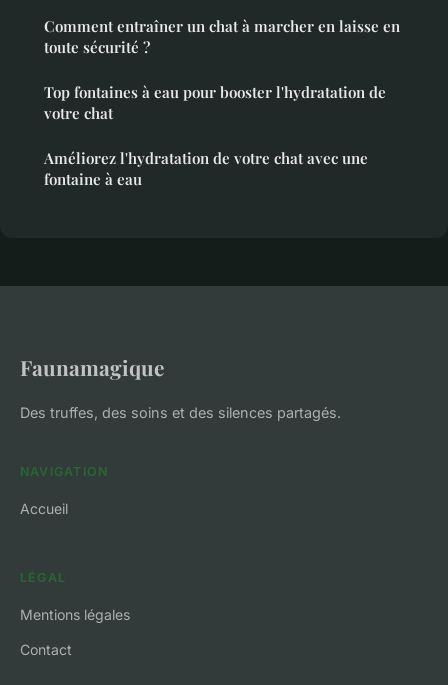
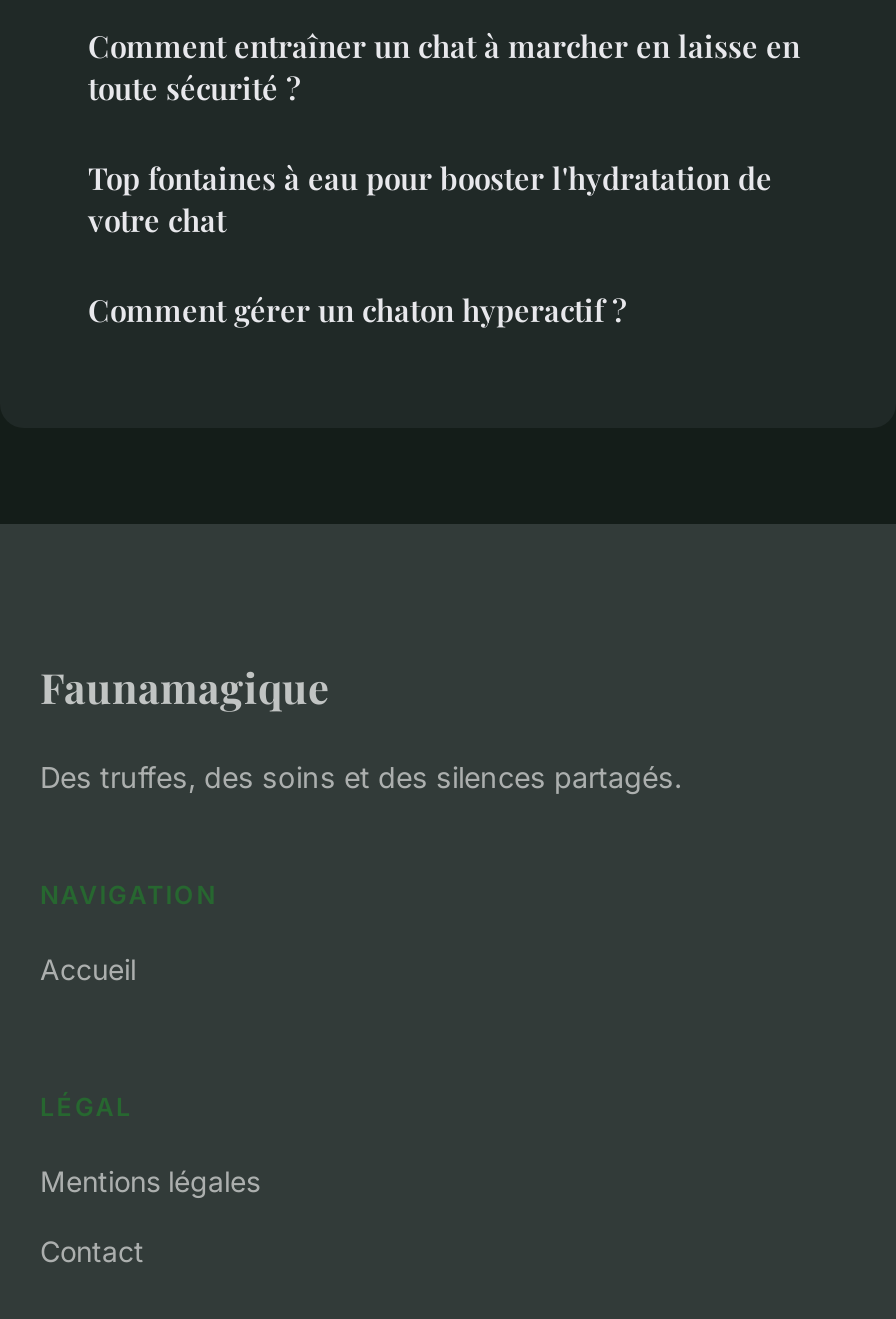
- Améliorez l'hydratation de votre chat avec une
- fontaine à eau
+ Comment gérer un chaton hyperactif ?
